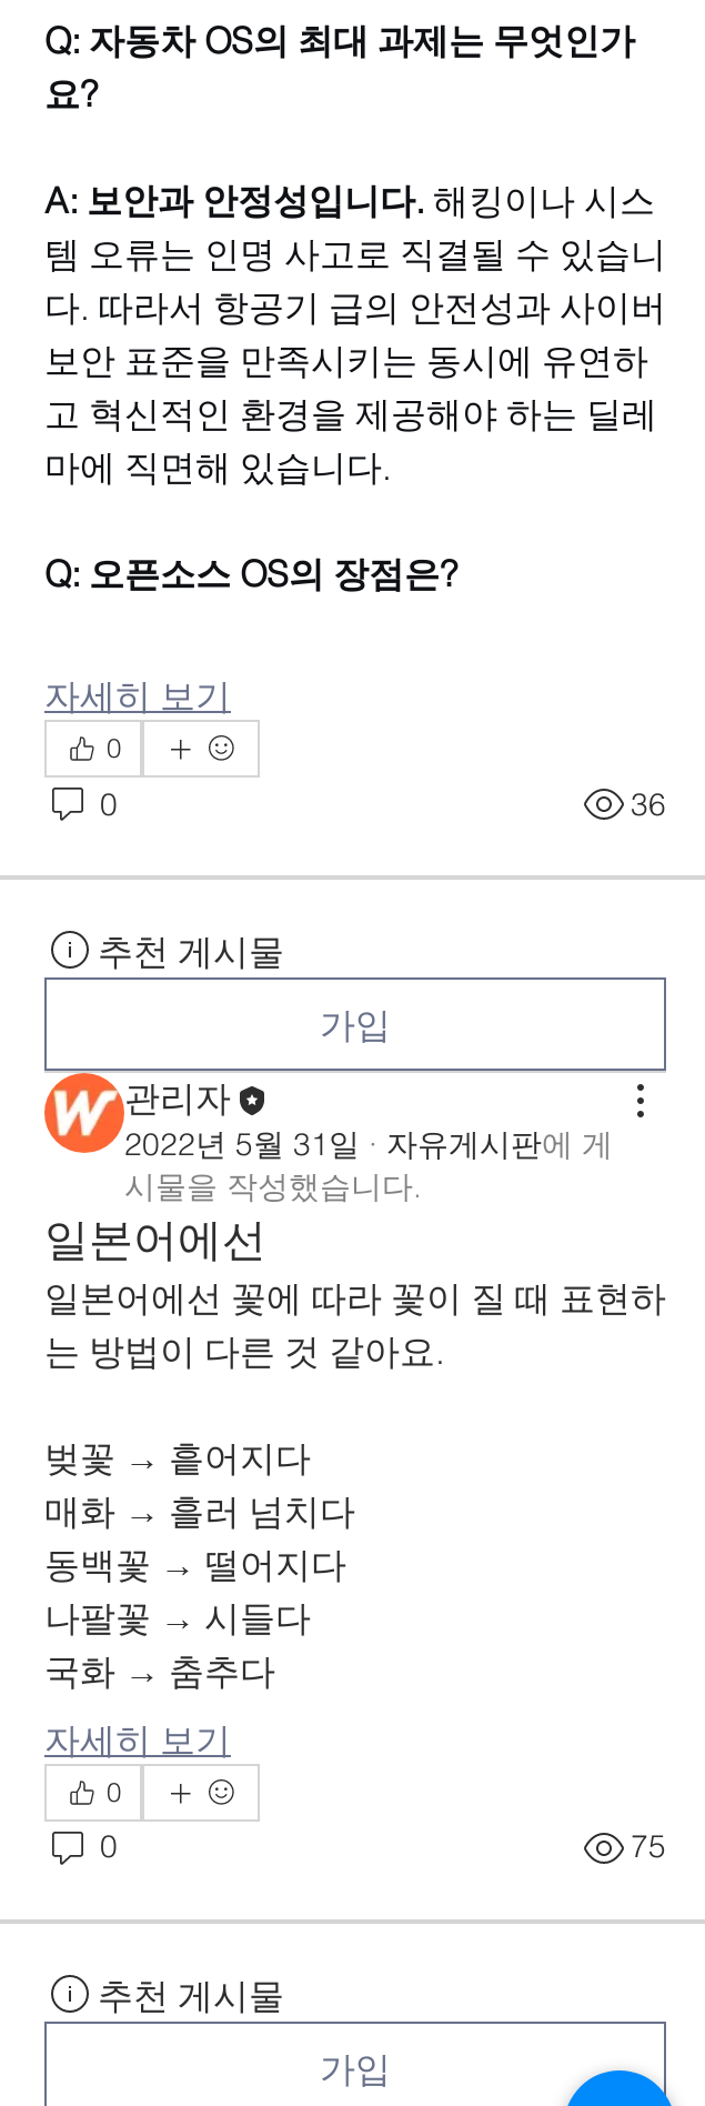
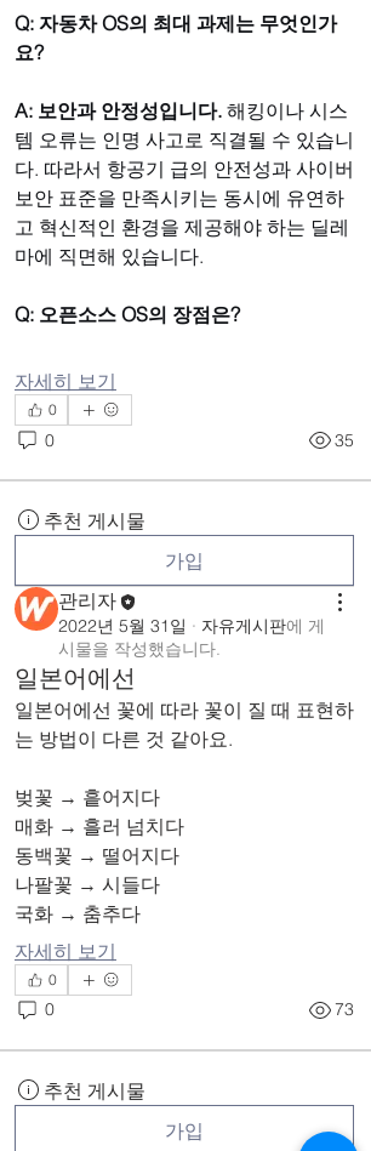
- 36
+ 35

- 75
+ 73
